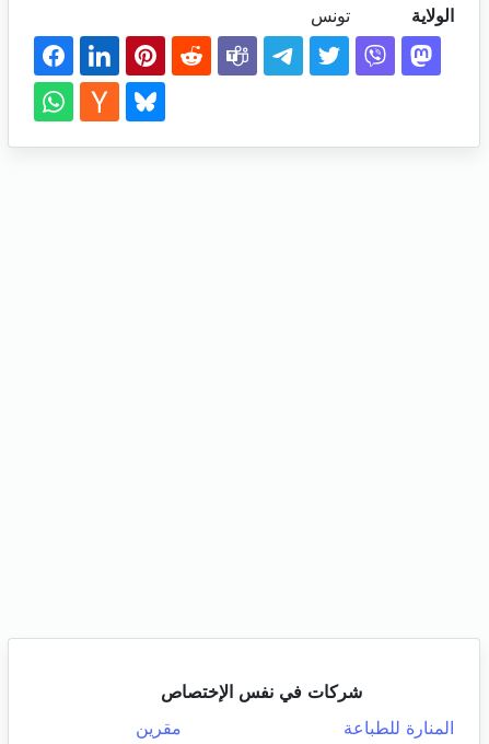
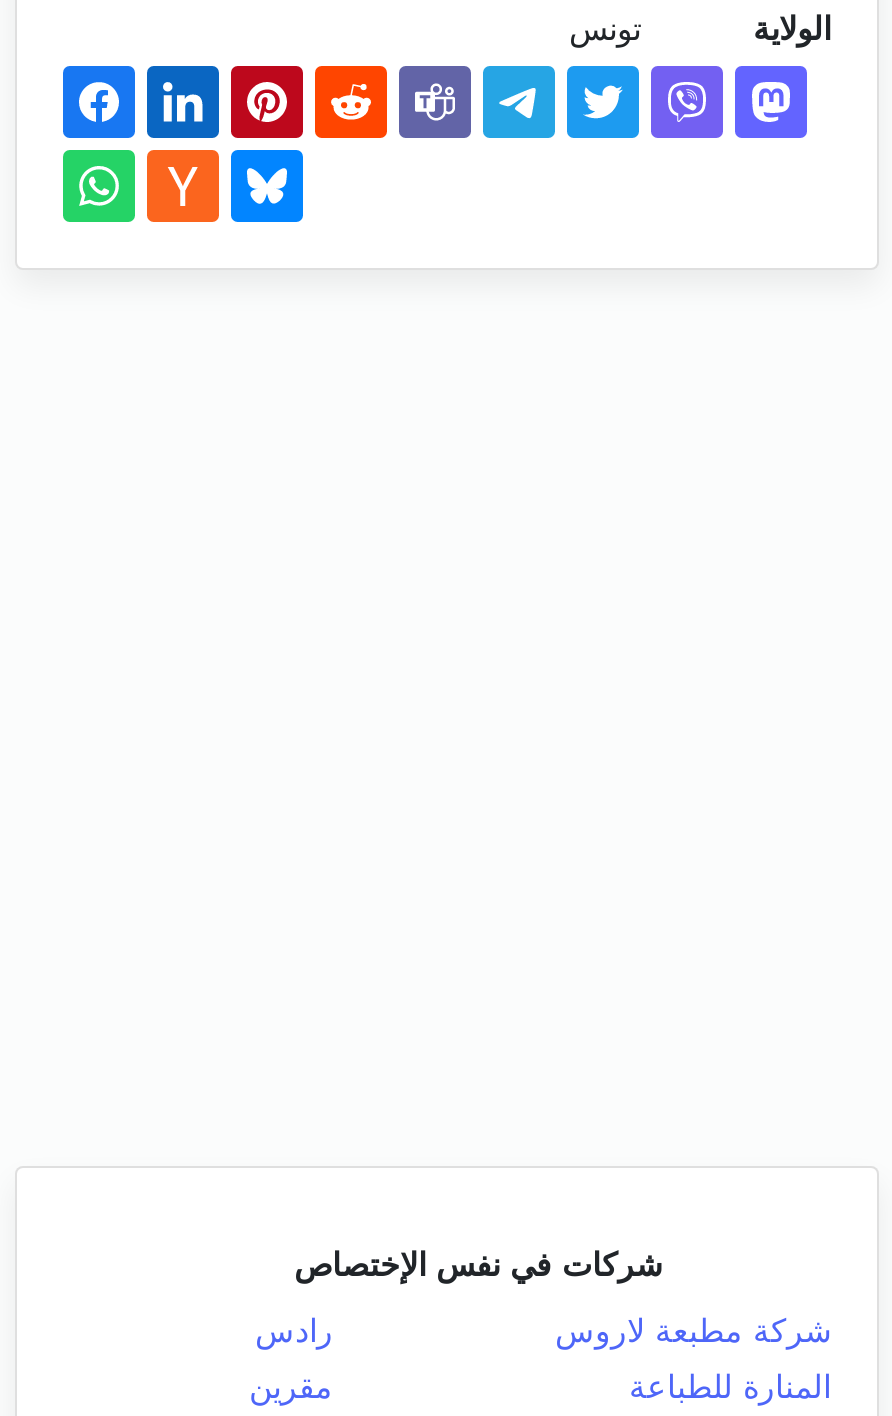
+ شركة مطبعة لاروس
+ رادس
